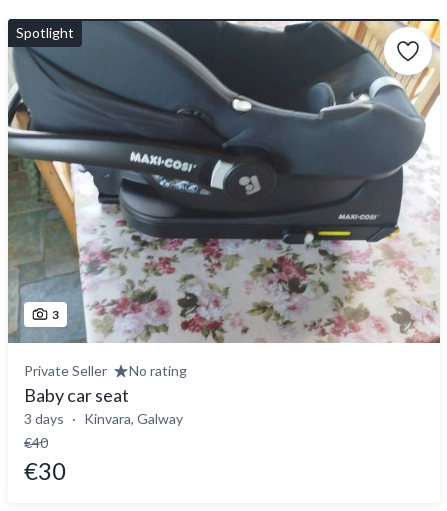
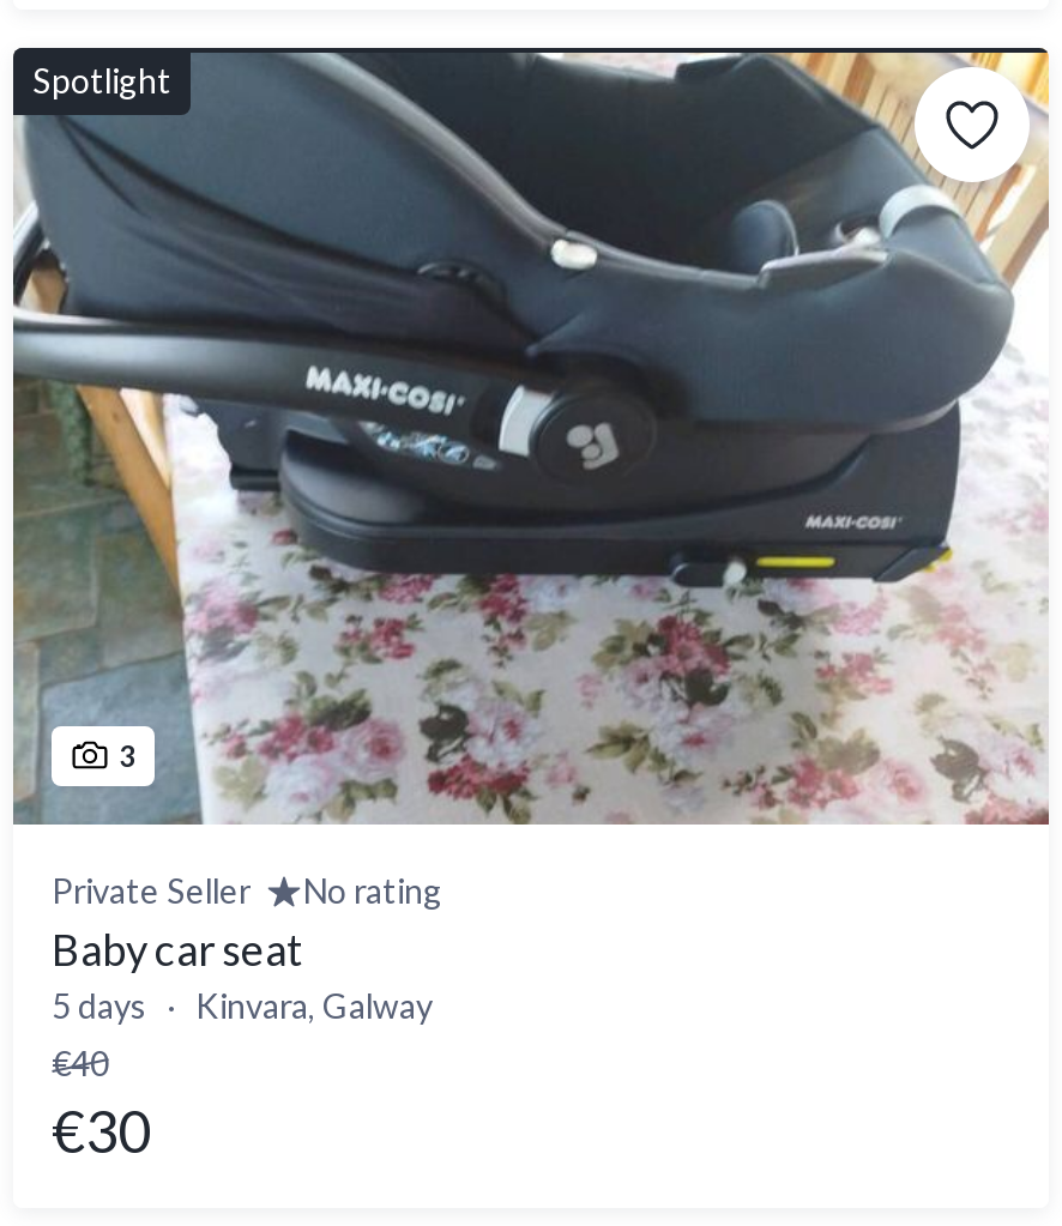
- 3 days Kinvara, Galway
+ 5 days Kinvara, Galway
